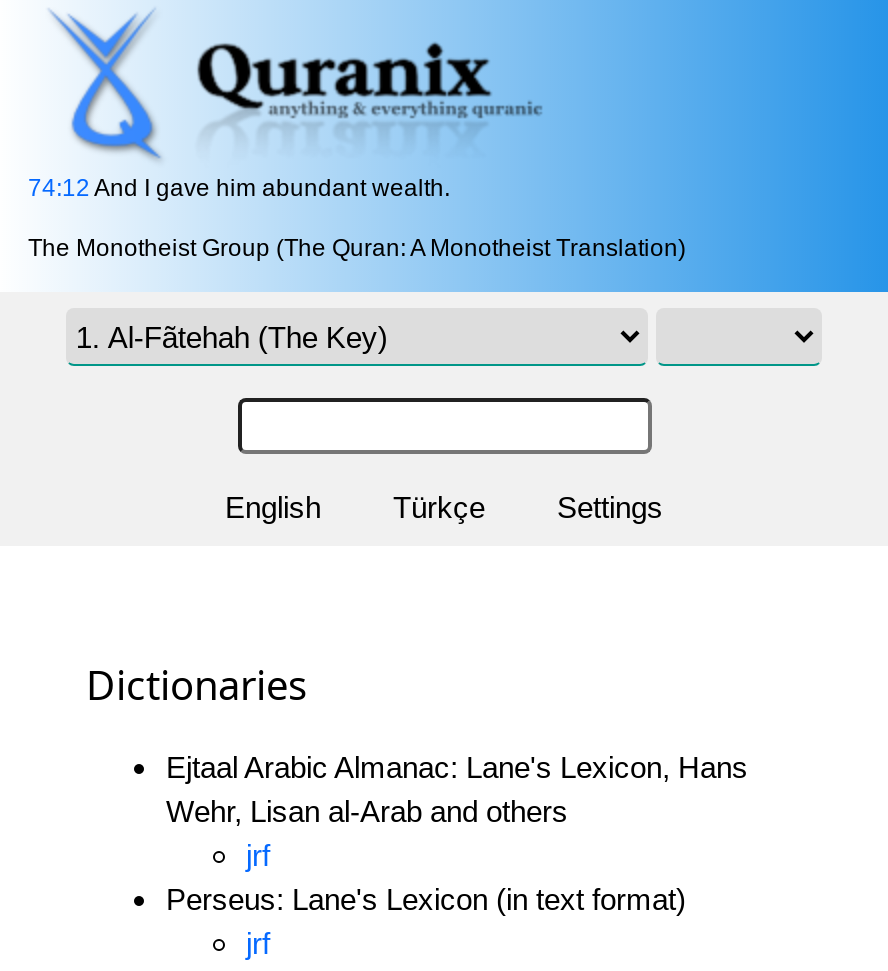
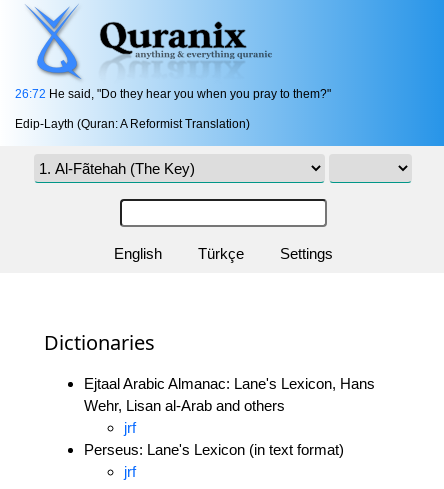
- 74:12 And I gave him abundant wealth.
+ 26:72 He said, "Do they hear you when you pray to them?"

- The Monotheist Group (The Quran: A Monotheist Translation)
+ Edip-Layth (Quran: A Reformist Translation)
